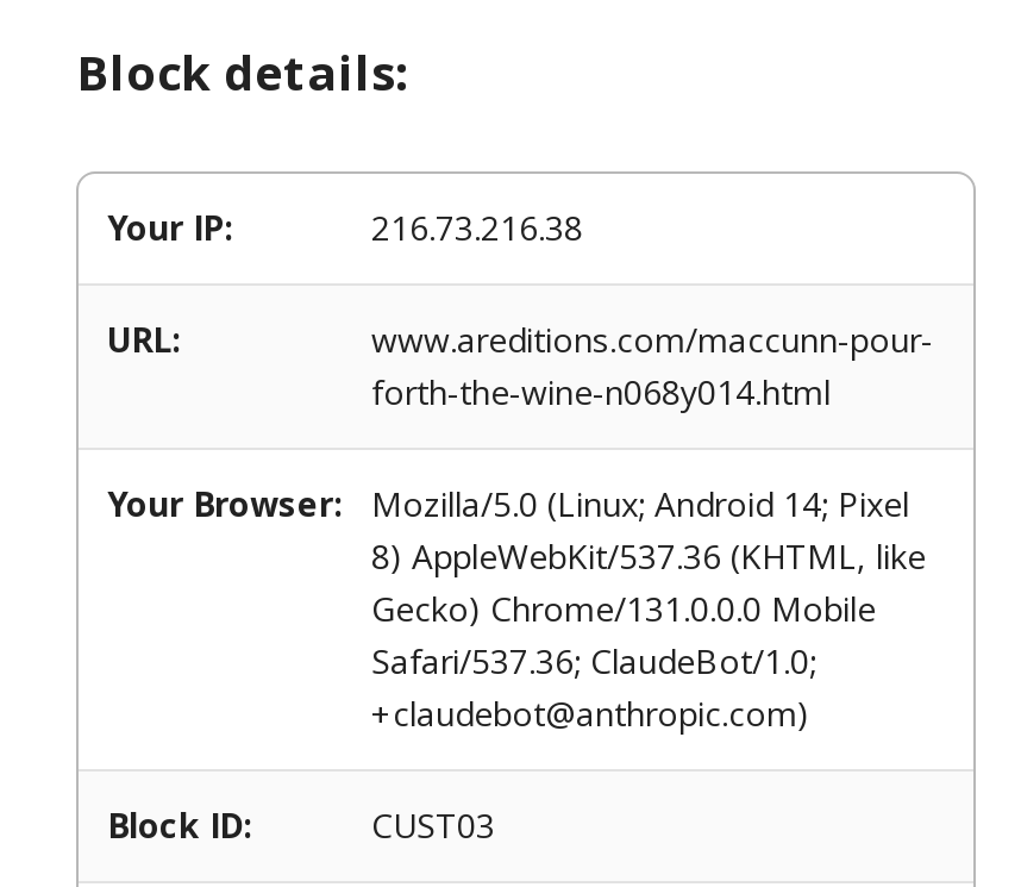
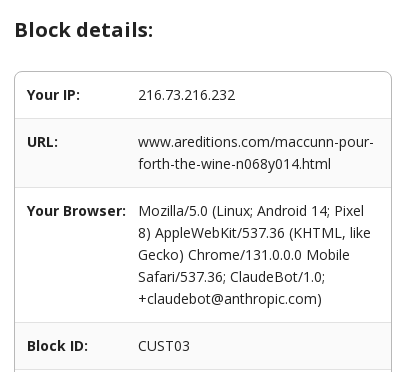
- 216.73.216.38
+ 216.73.216.232
